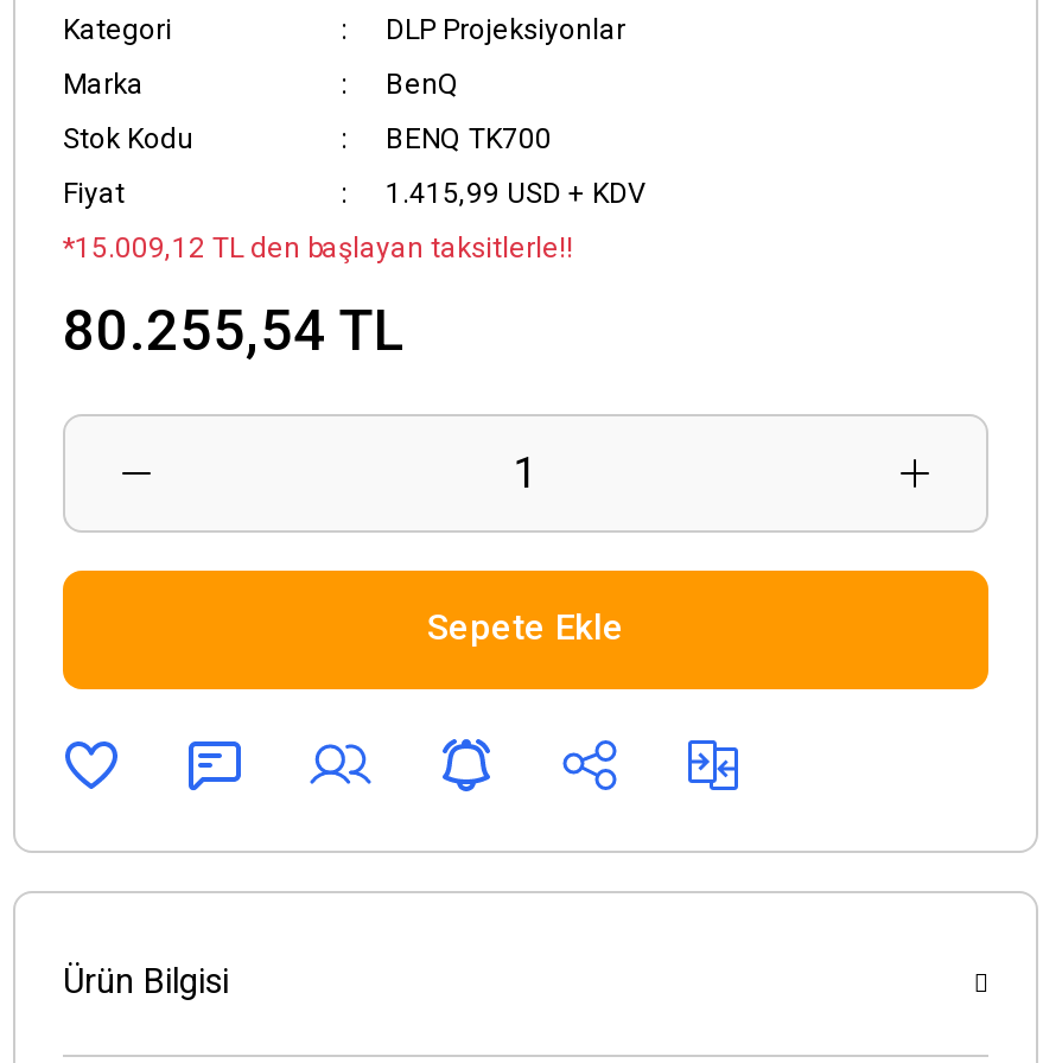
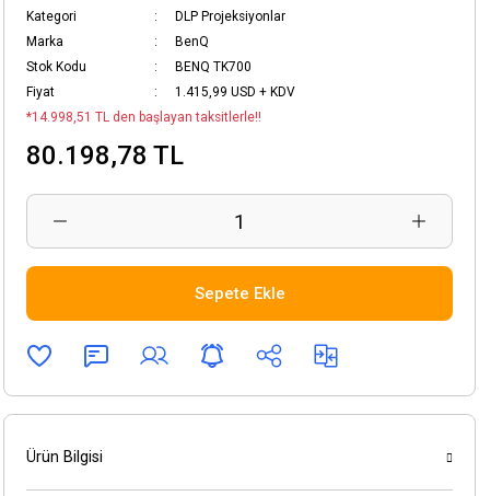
- *15.009,12 TL den başlayan taksitlerle!!
+ *14.998,51 TL den başlayan taksitlerle!!

- 80.255,54 TL
+ 80.198,78 TL
